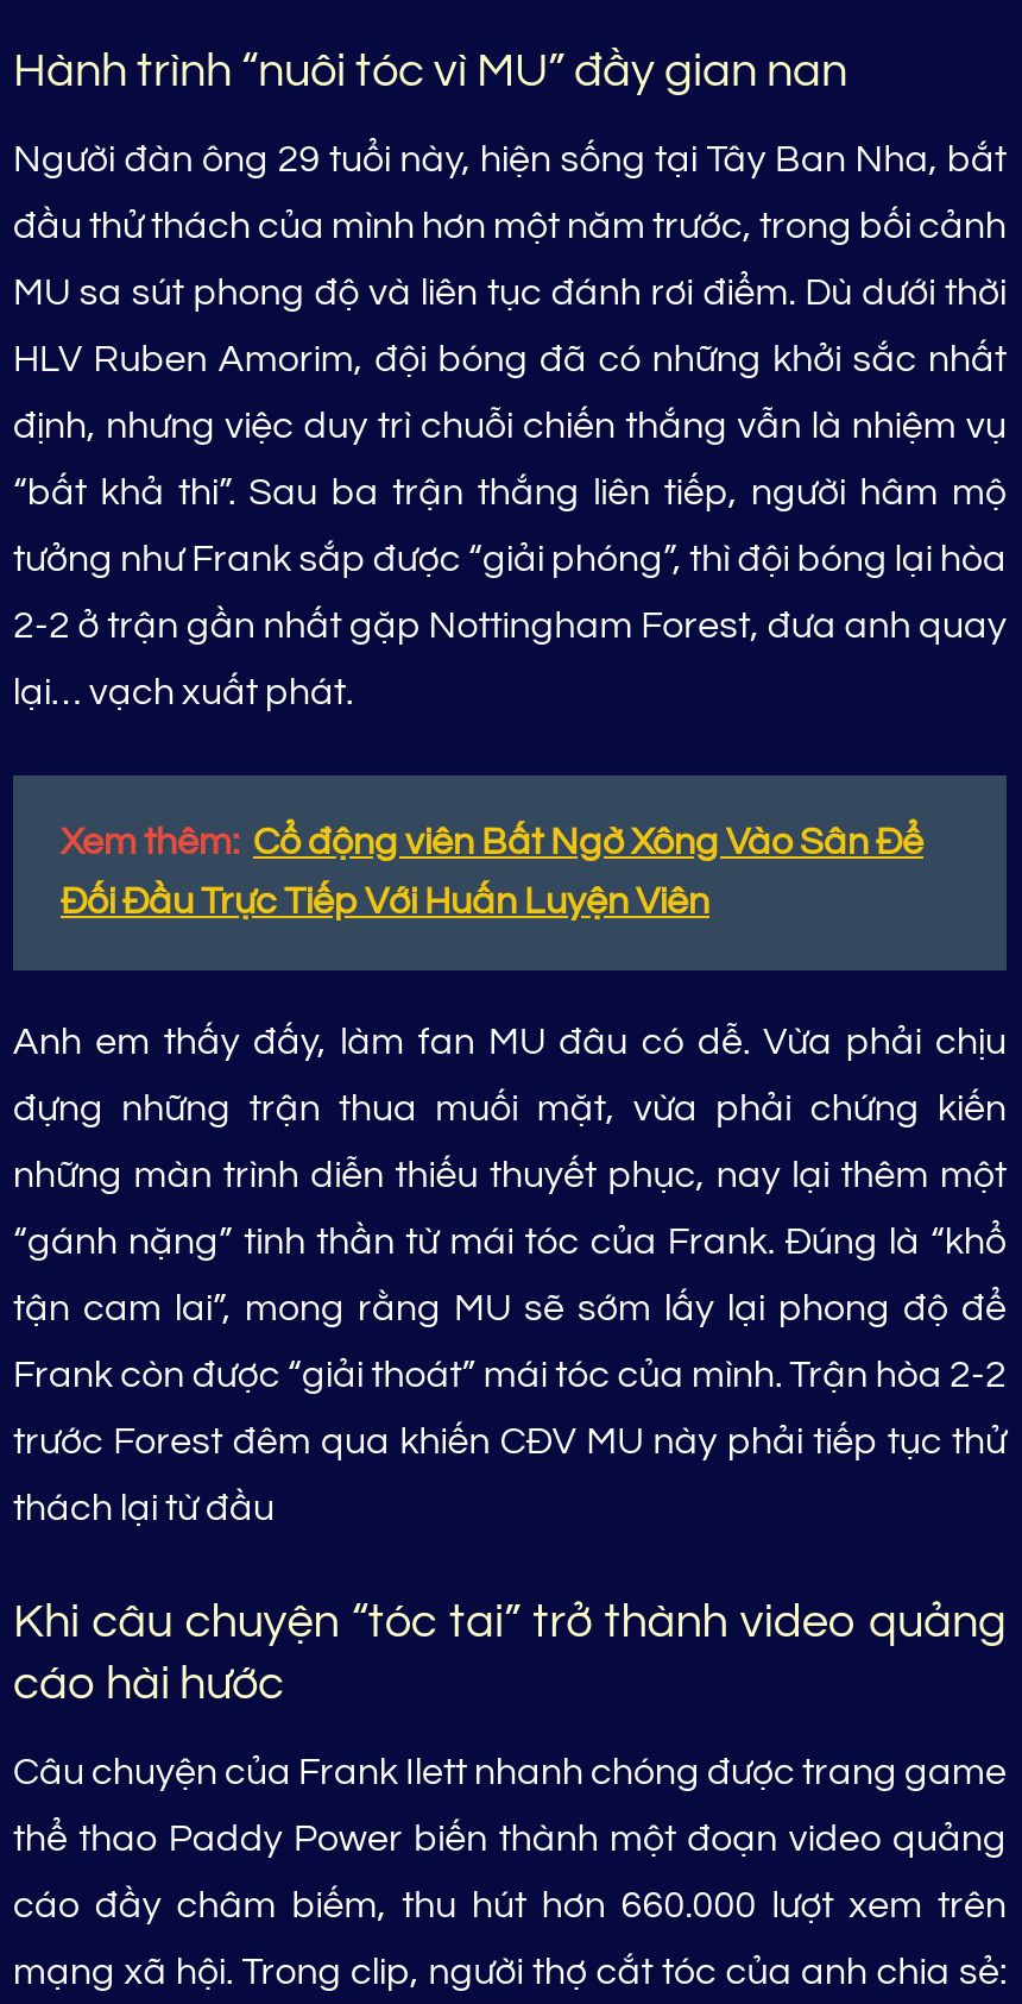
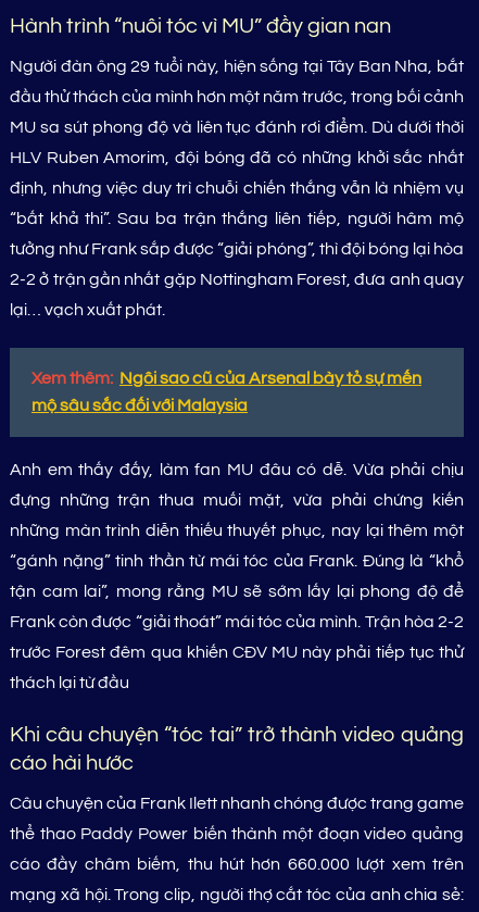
- Xem thêm: Cổ động viên Bất Ngờ Xông Vào Sân Để
+ Xem thêm: Ngôi sao cũ của Arsenal bày tỏ sự mến

- Đối Đầu Trực Tiếp Với Huấn Luyện Viên
+ mộ sâu sắc đối với Malaysia
